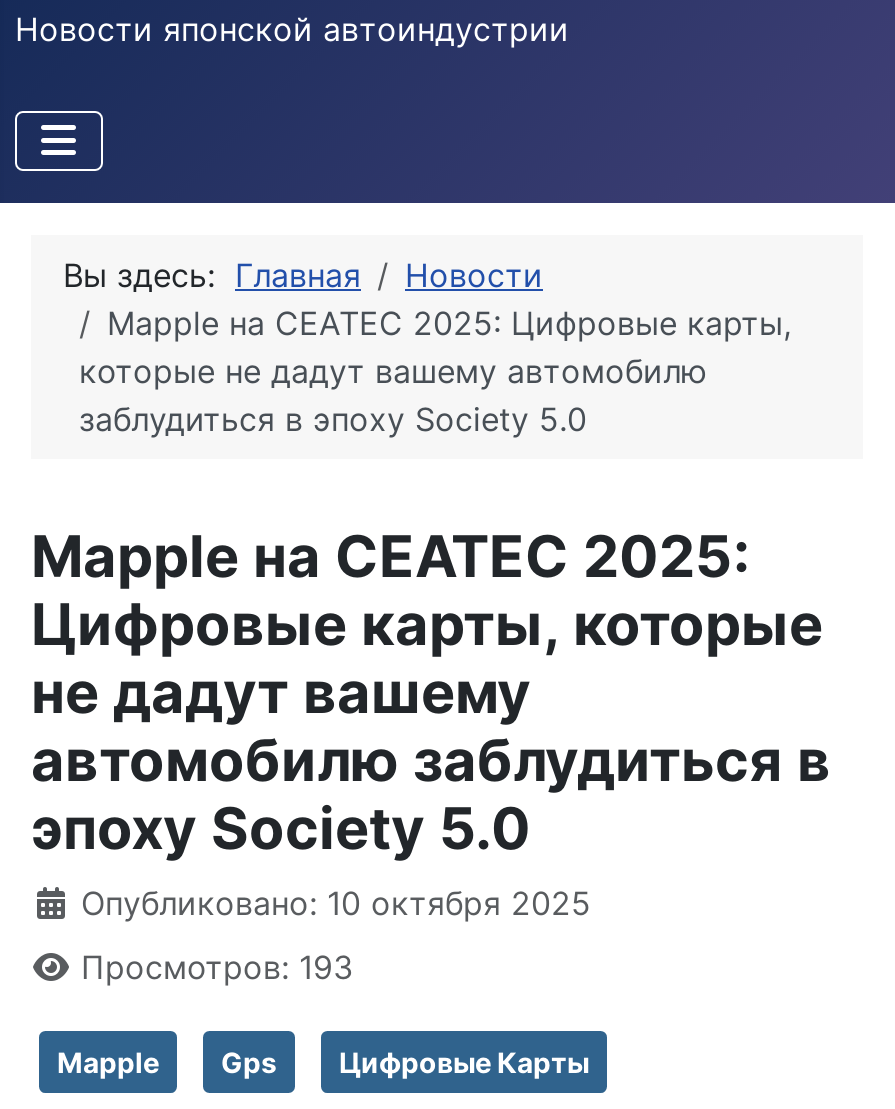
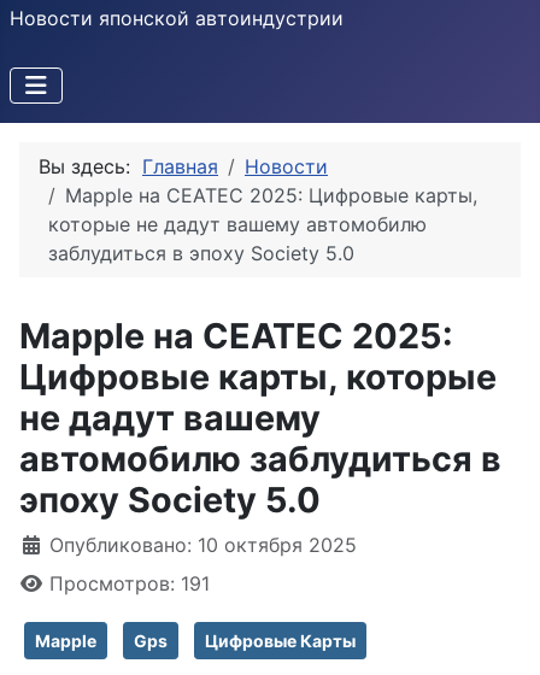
- Просмотров: 193
+ Просмотров: 191
